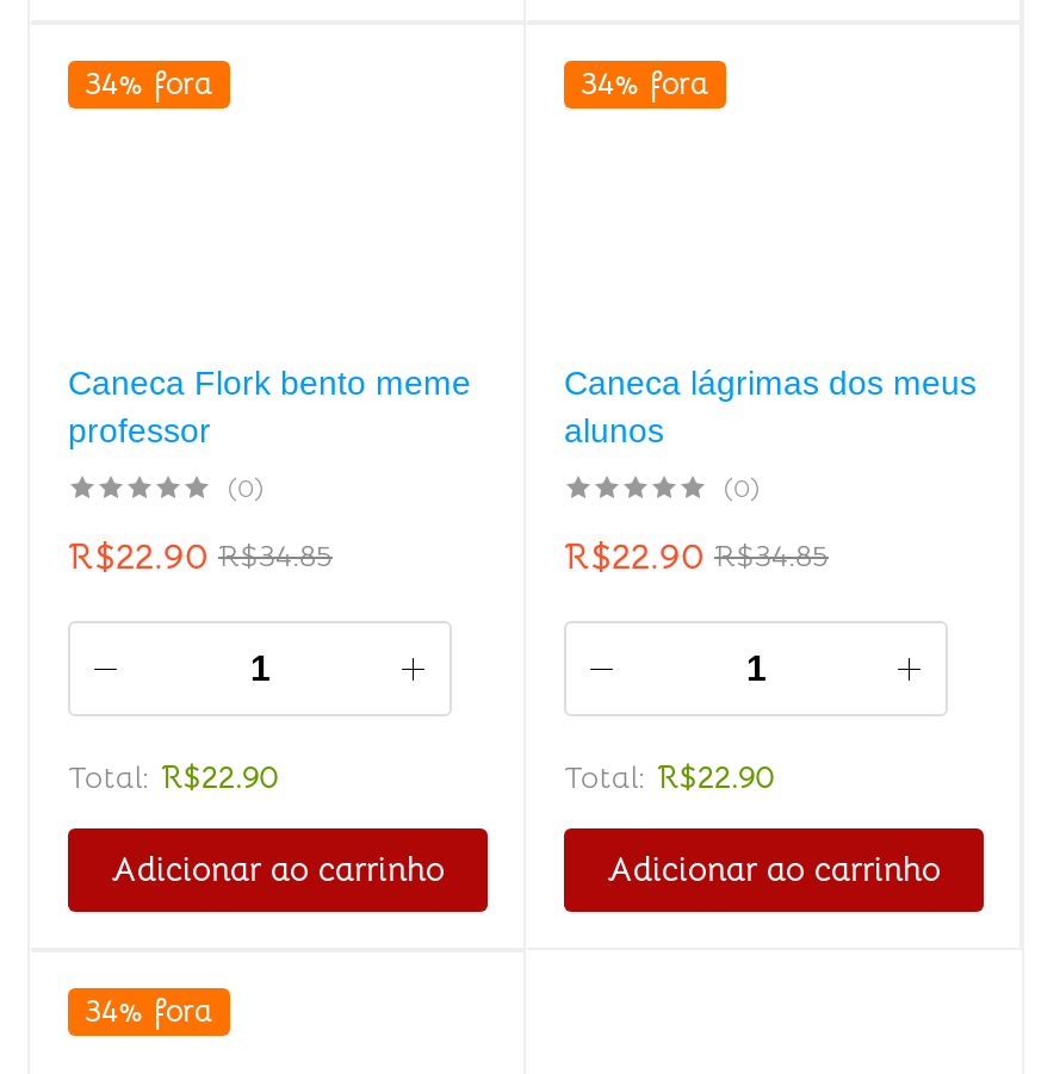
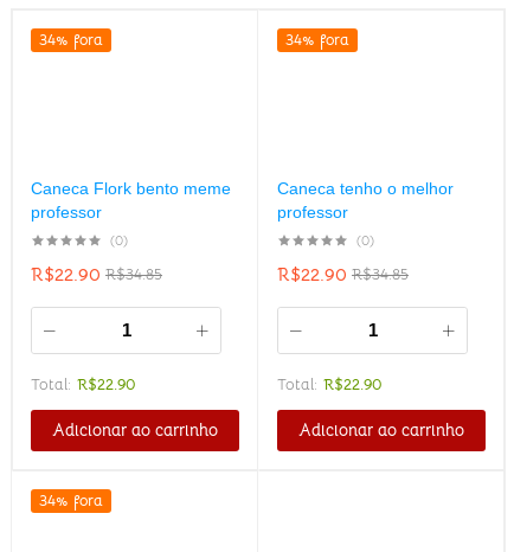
- Caneca lágrimas dos meus
- alunos
+ Caneca tenho o melhor
+ professor
